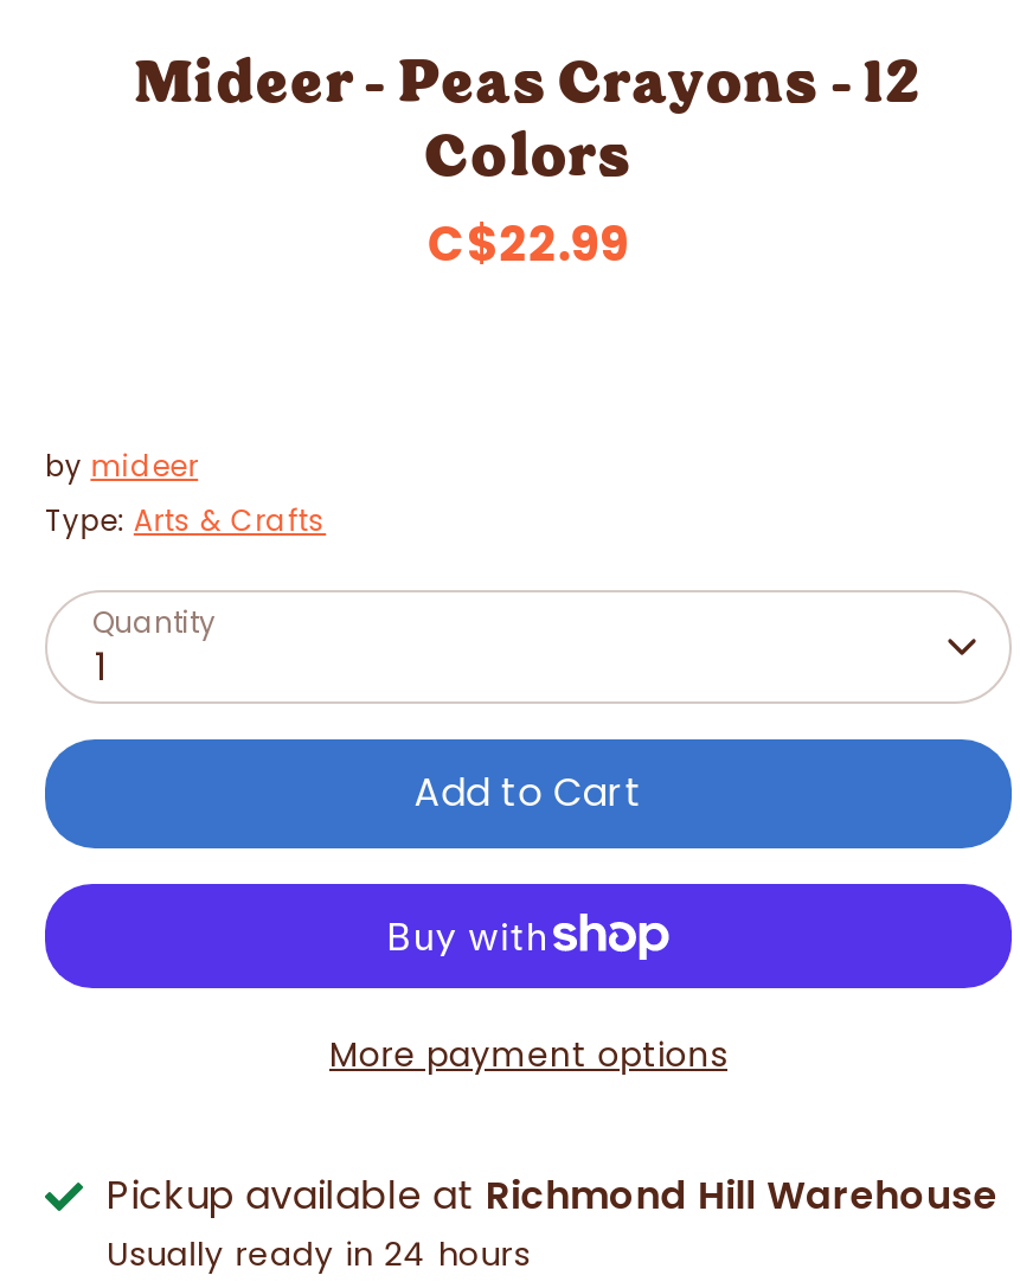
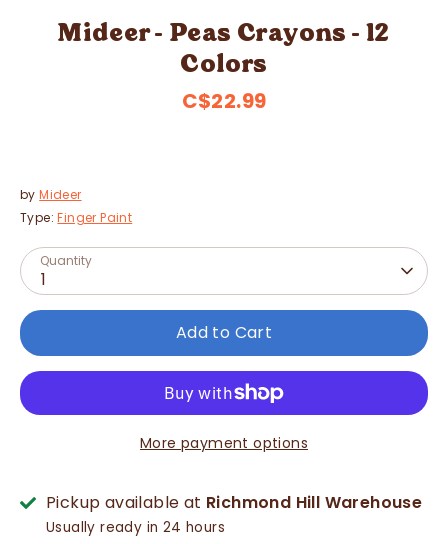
- by mideer
- Type: Arts & Crafts
+ by Mideer
+ Type: Finger Paint
